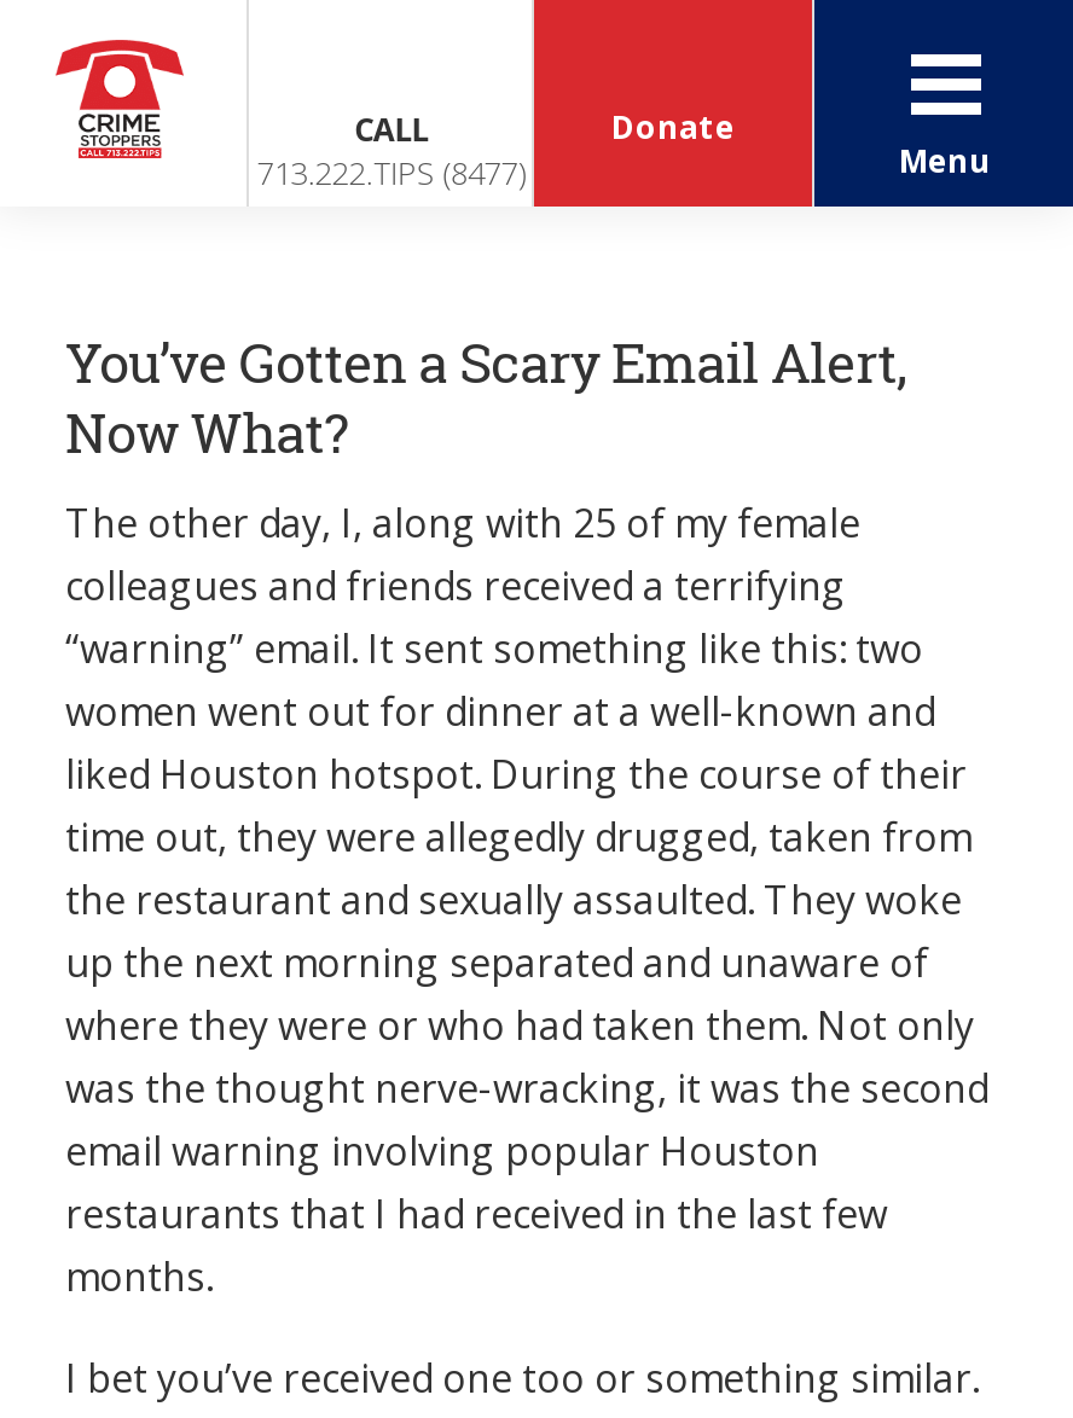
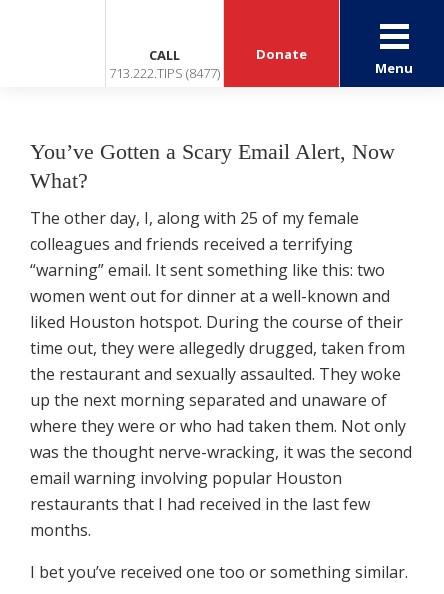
- [image]
